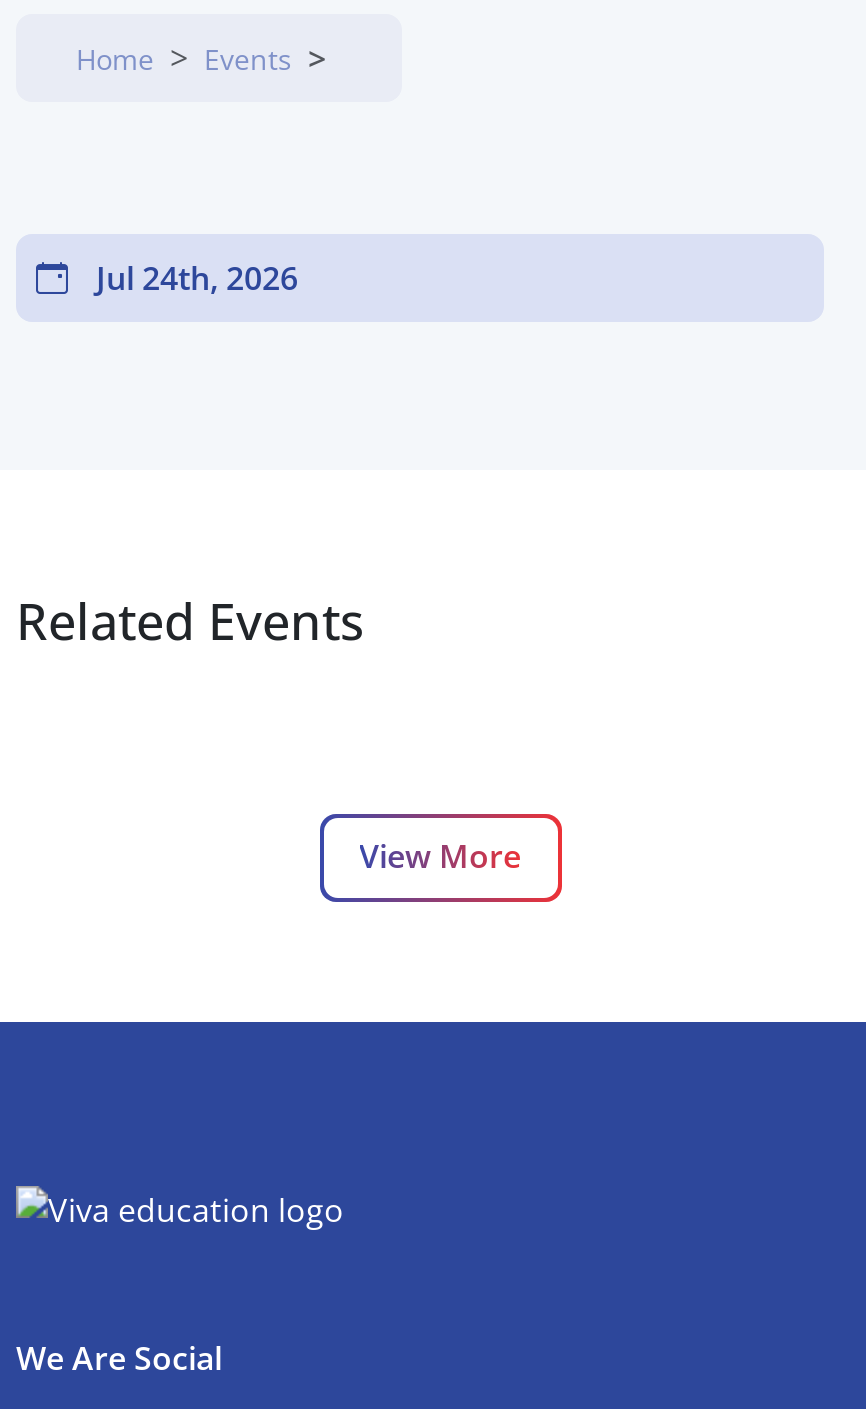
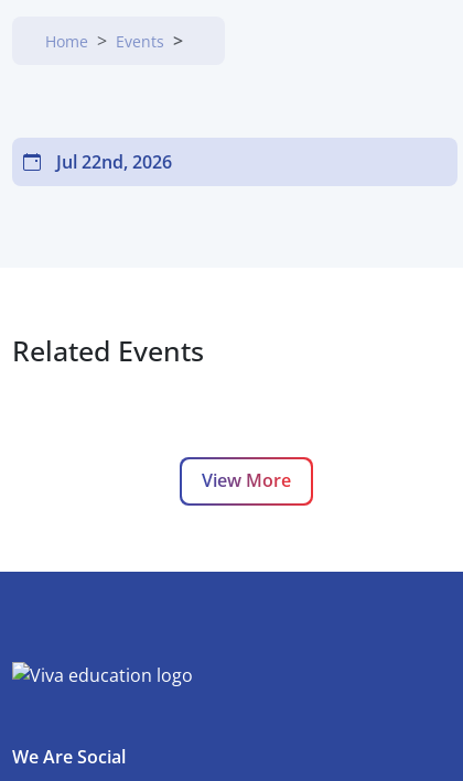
- Jul 24th, 2026
+ Jul 22nd, 2026
